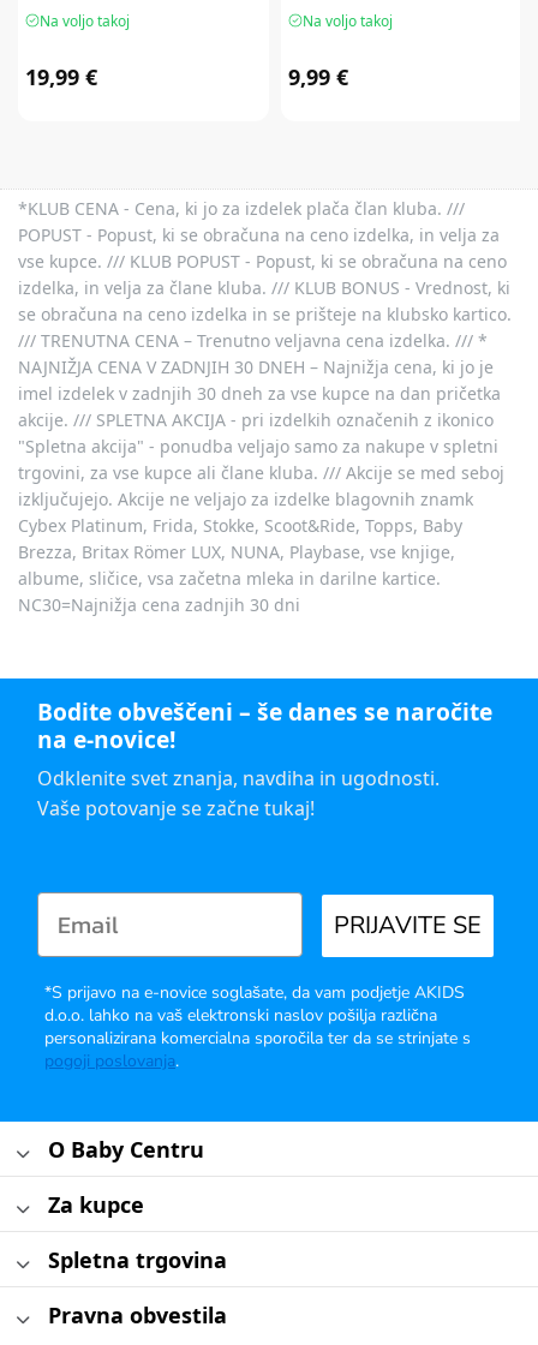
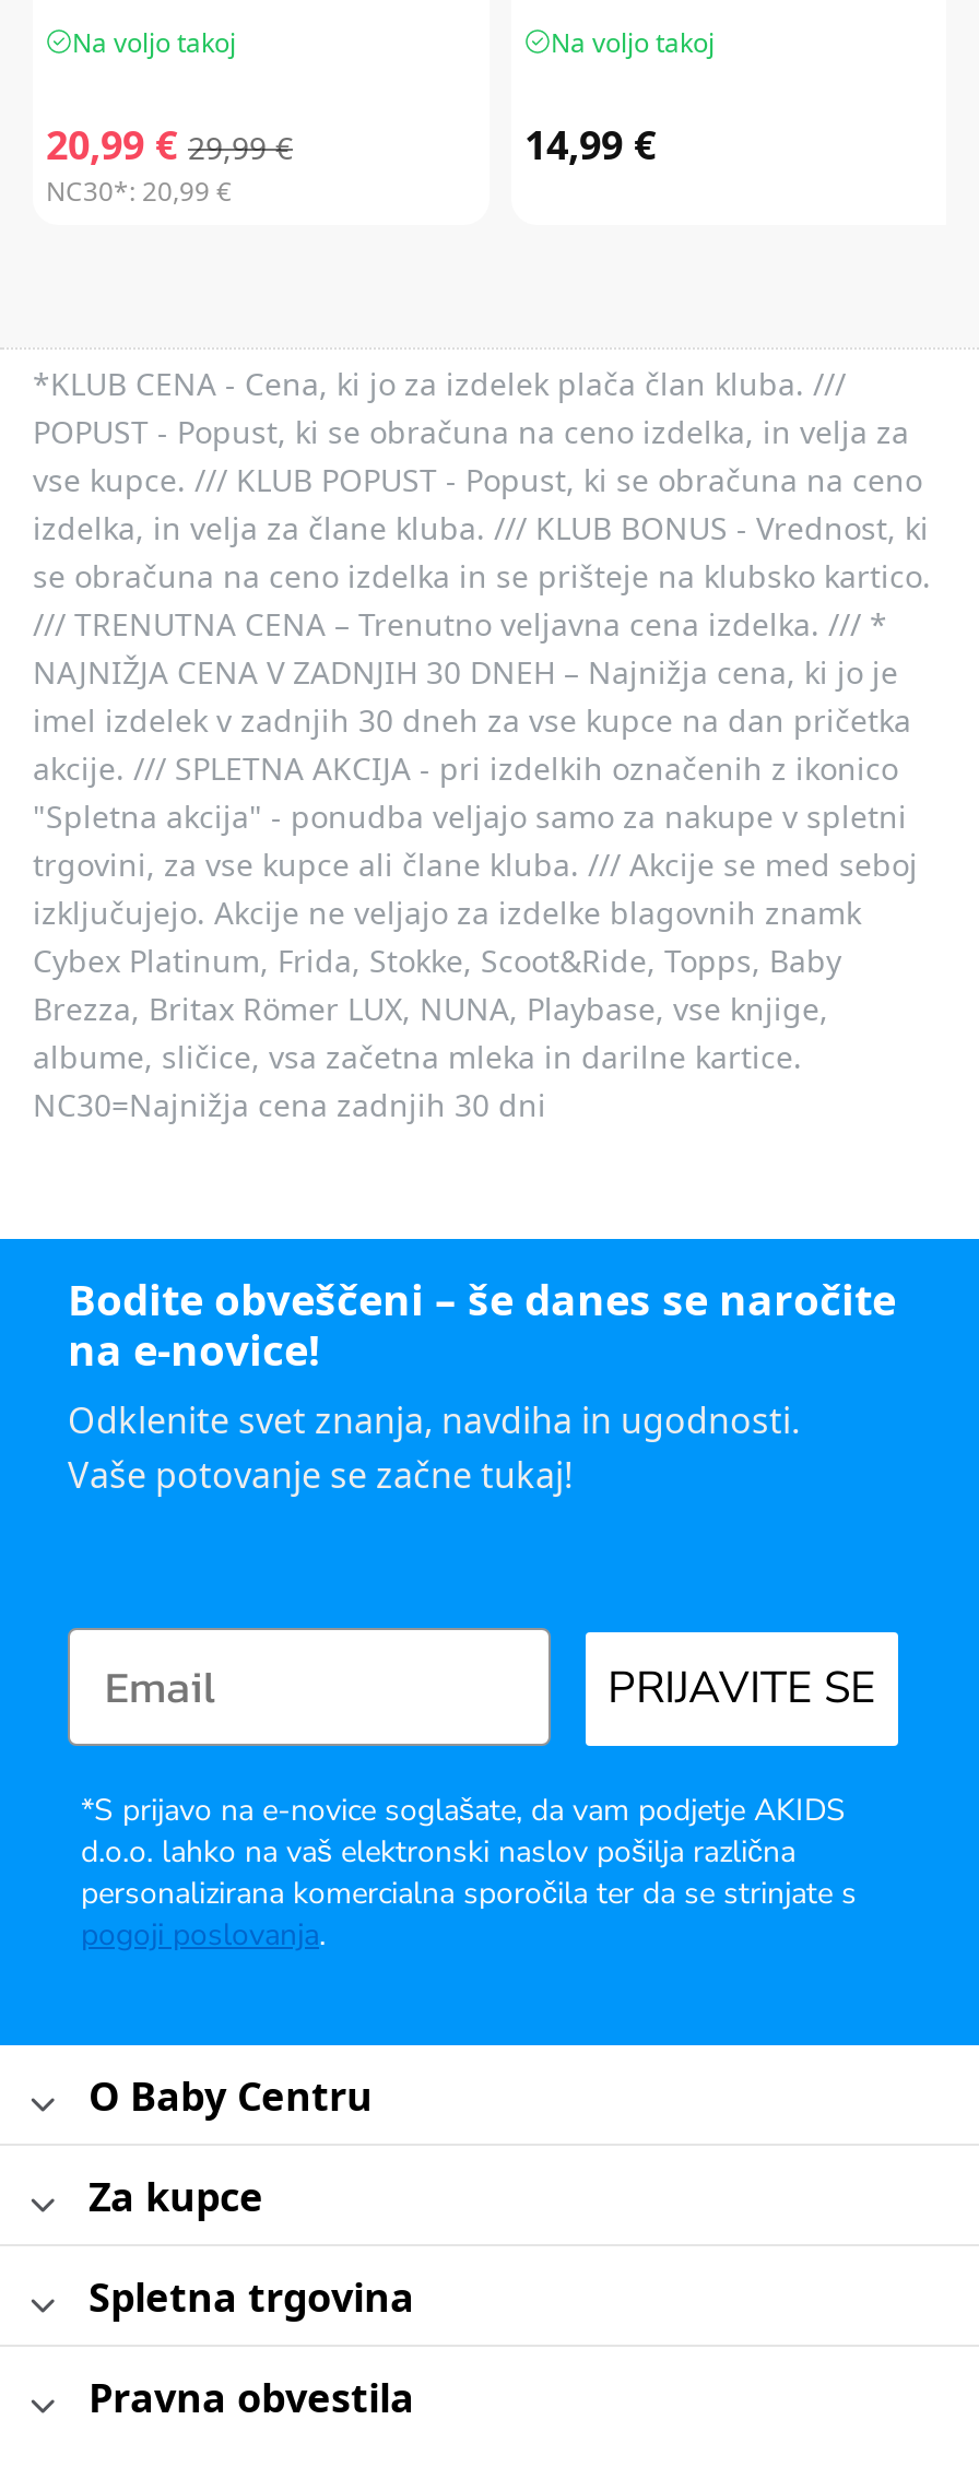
- 19,99 €
+ 20,99 € 29,99 €
+ NC30*: 20,99 €

- 9,99 €
+ 14,99 €
